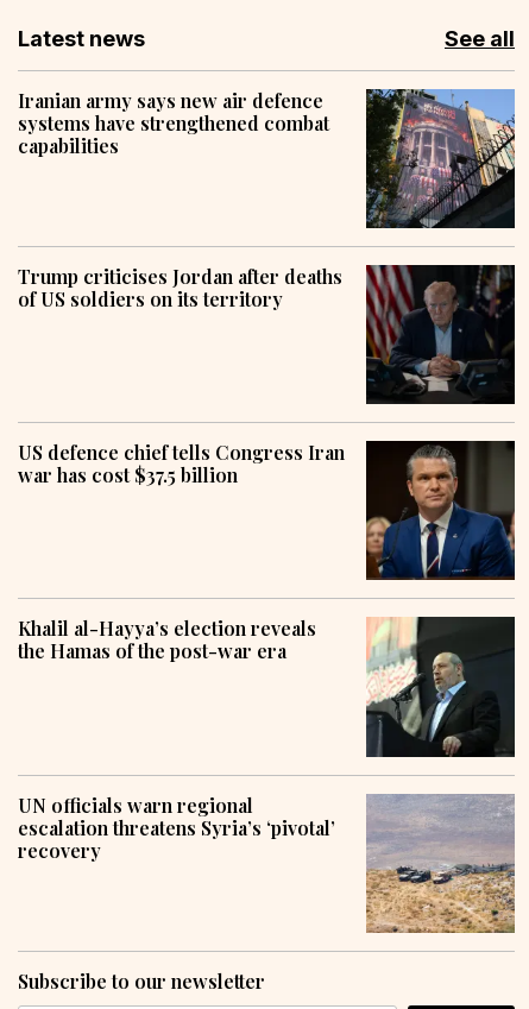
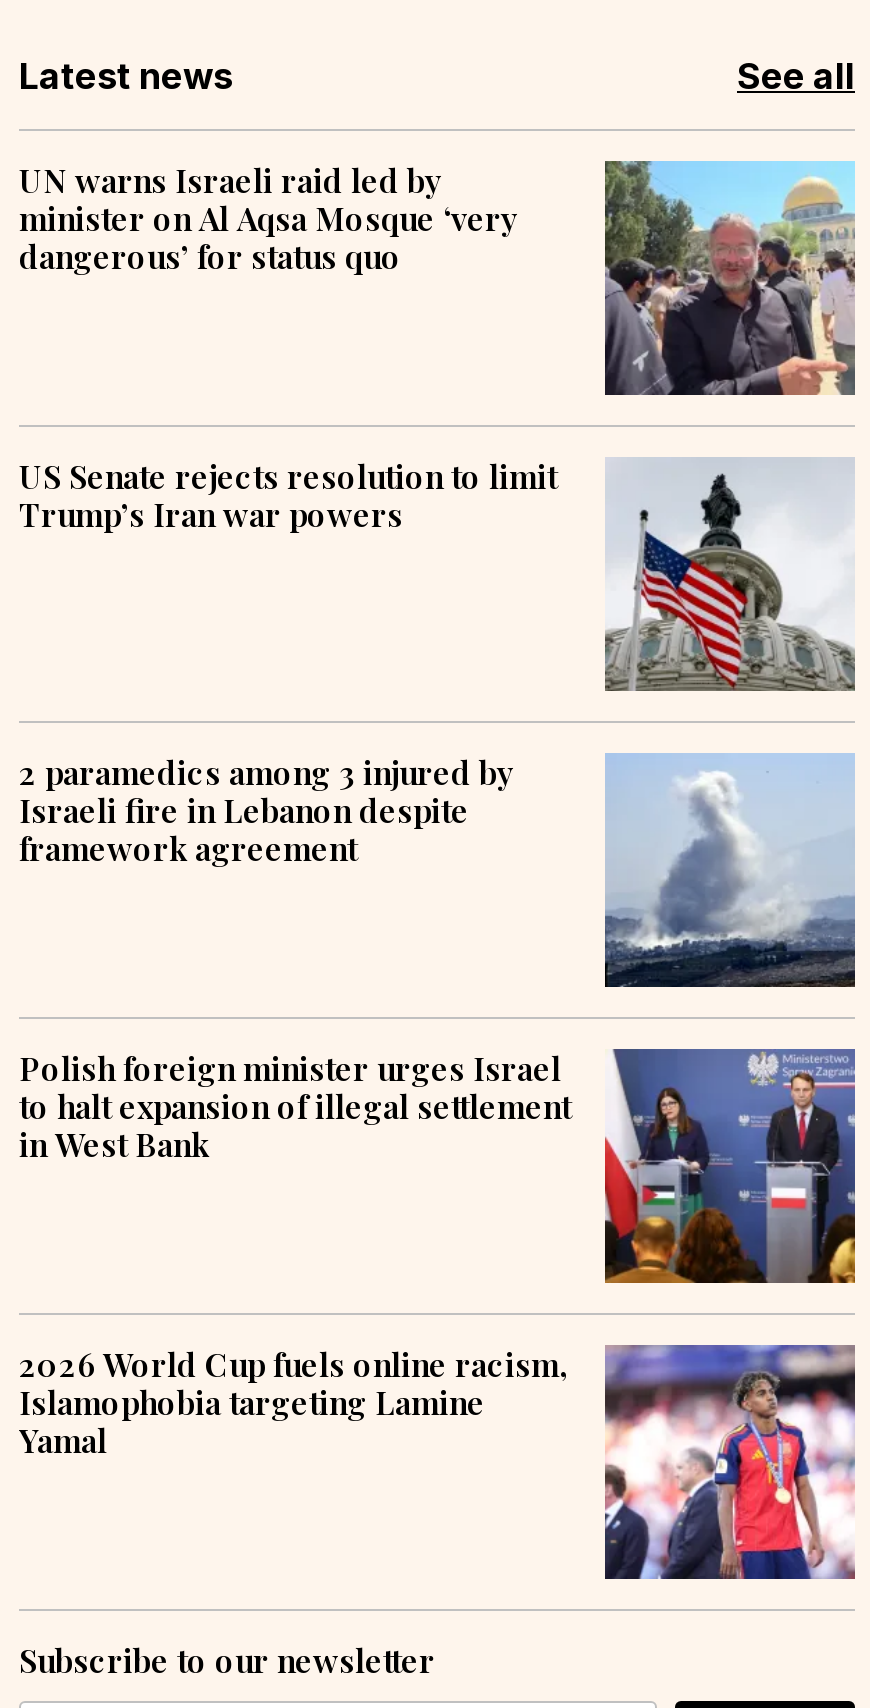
- Iranian army says new air defence
- systems have strengthened combat
- capabilities
+ UN warns Israeli raid led by
+ minister on Al Aqsa Mosque ‘very
+ dangerous’ for status quo

- [image]
+ [image]

- [image]
- Trump criticises Jordan after deaths
- of US soldiers on its territory
+ [image]
+ US Senate rejects resolution to limit
+ Trump’s Iran war powers

- US defence chief tells Congress Iran
- war has cost $37.5 billion
+ 2 paramedics among 3 injured by
+ Israeli fire in Lebanon despite
+ framework agreement

- [image]
+ [image]

- Khalil al-Hayya’s election reveals
- the Hamas of the post-war era
+ Polish foreign minister urges Israel
+ to halt expansion of illegal settlement
+ in West Bank

- [image]
+ [image]

- [image]
- UN officials warn regional
- escalation threatens Syria’s ‘pivotal’
- recovery
+ [image]
+ 2026 World Cup fuels online racism,
+ Islamophobia targeting Lamine
+ Yamal
